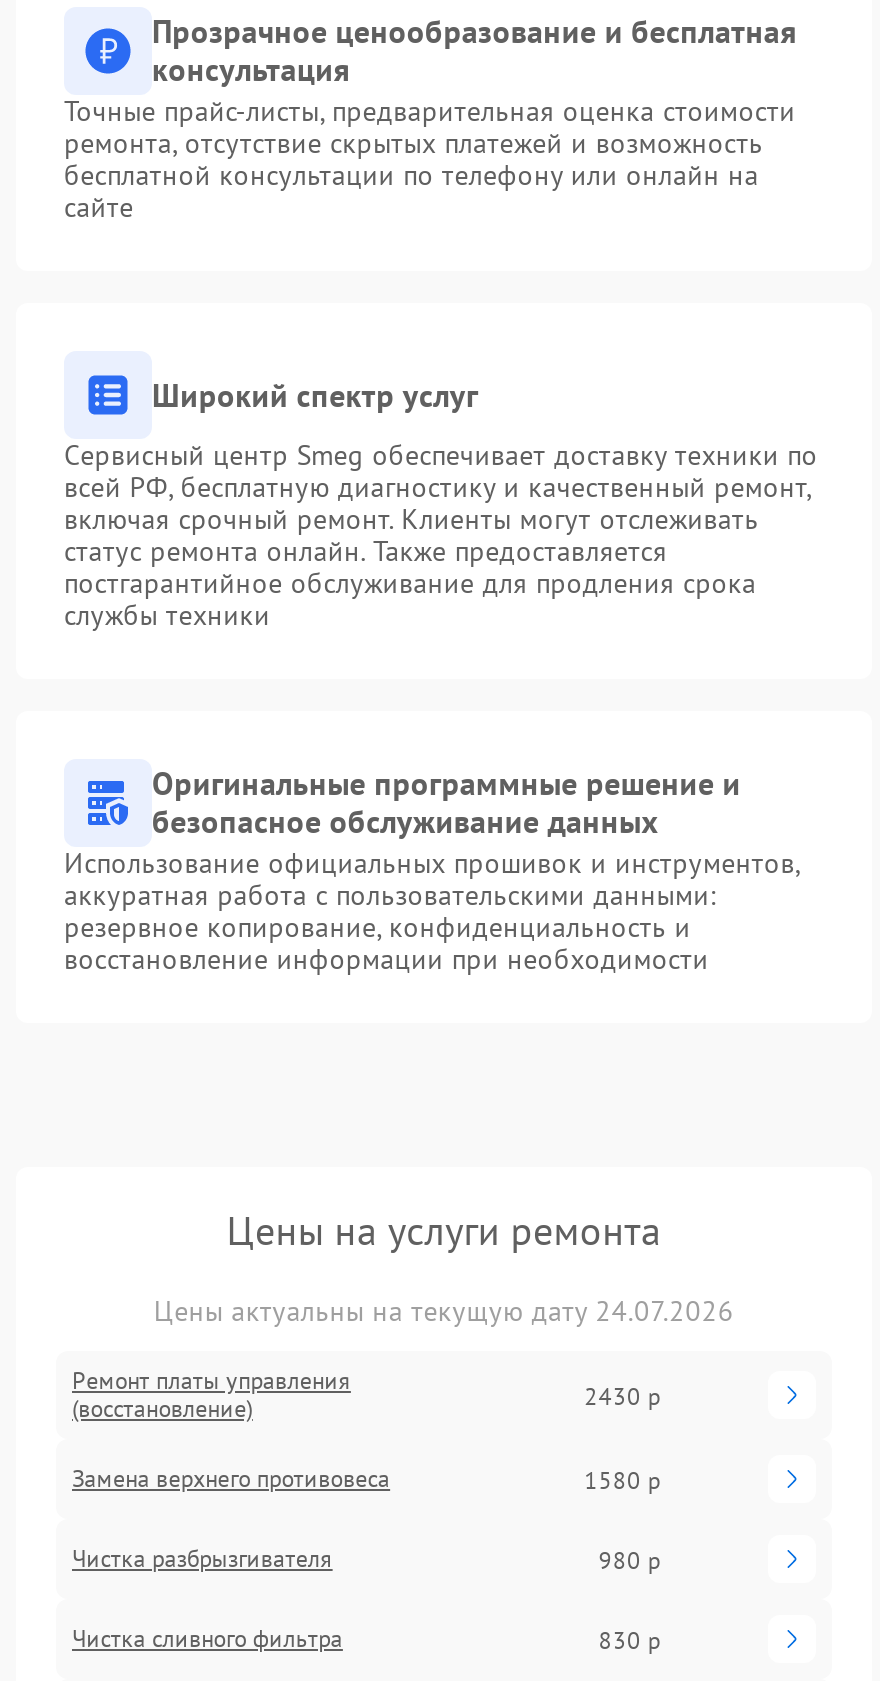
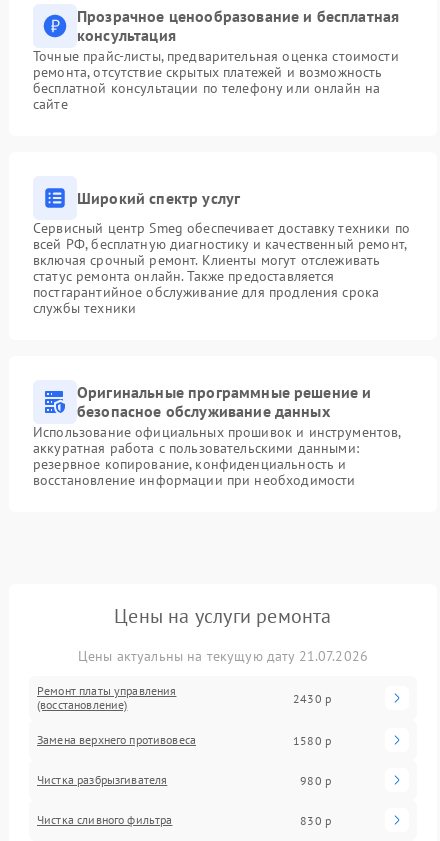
- Цены актуальны на текущую дату 24.07.2026
+ Цены актуальны на текущую дату 21.07.2026
